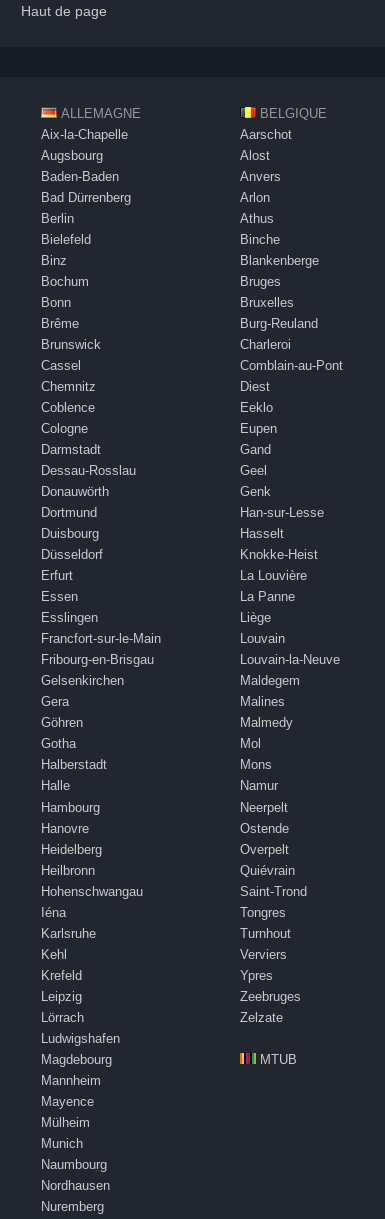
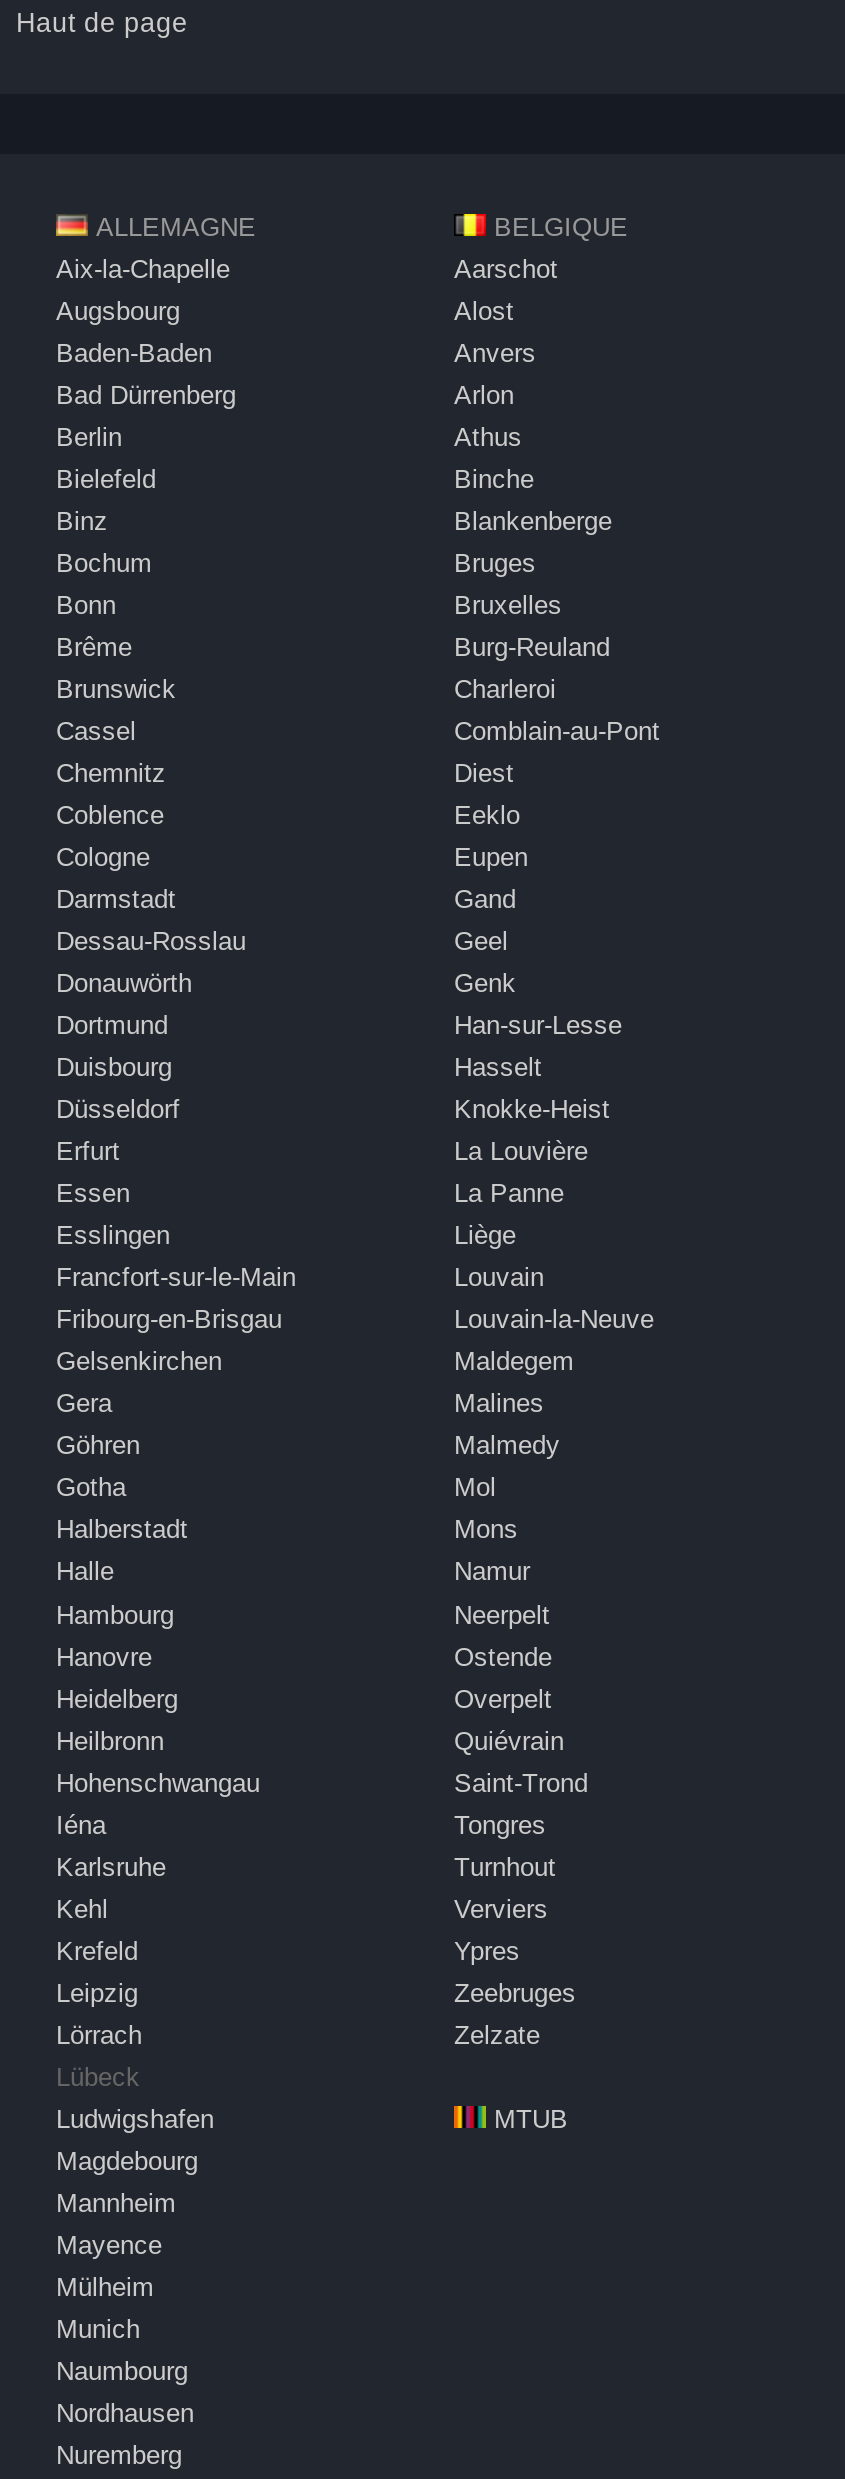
+ Lübeck
